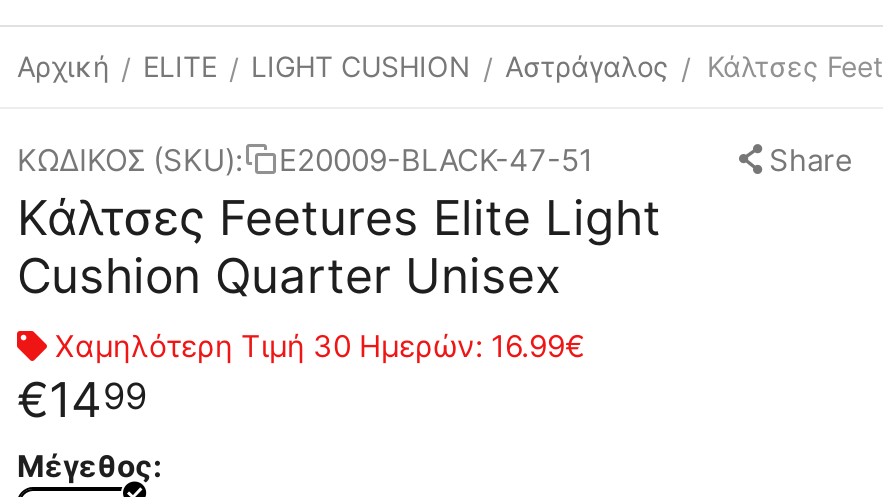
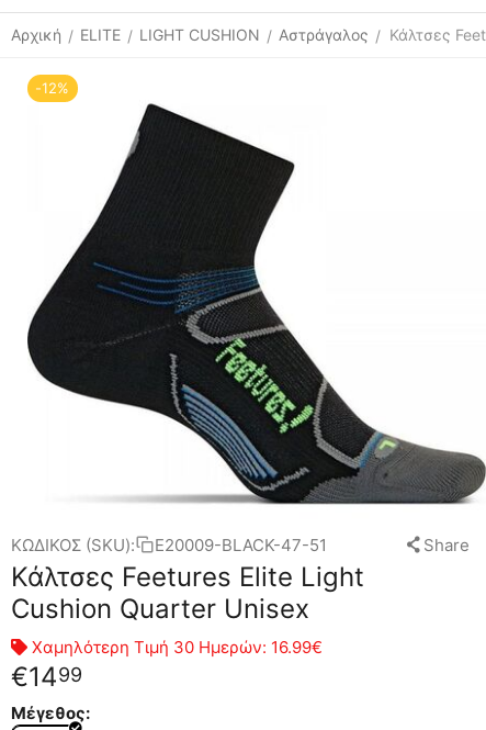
+ [image]

+ -12%
